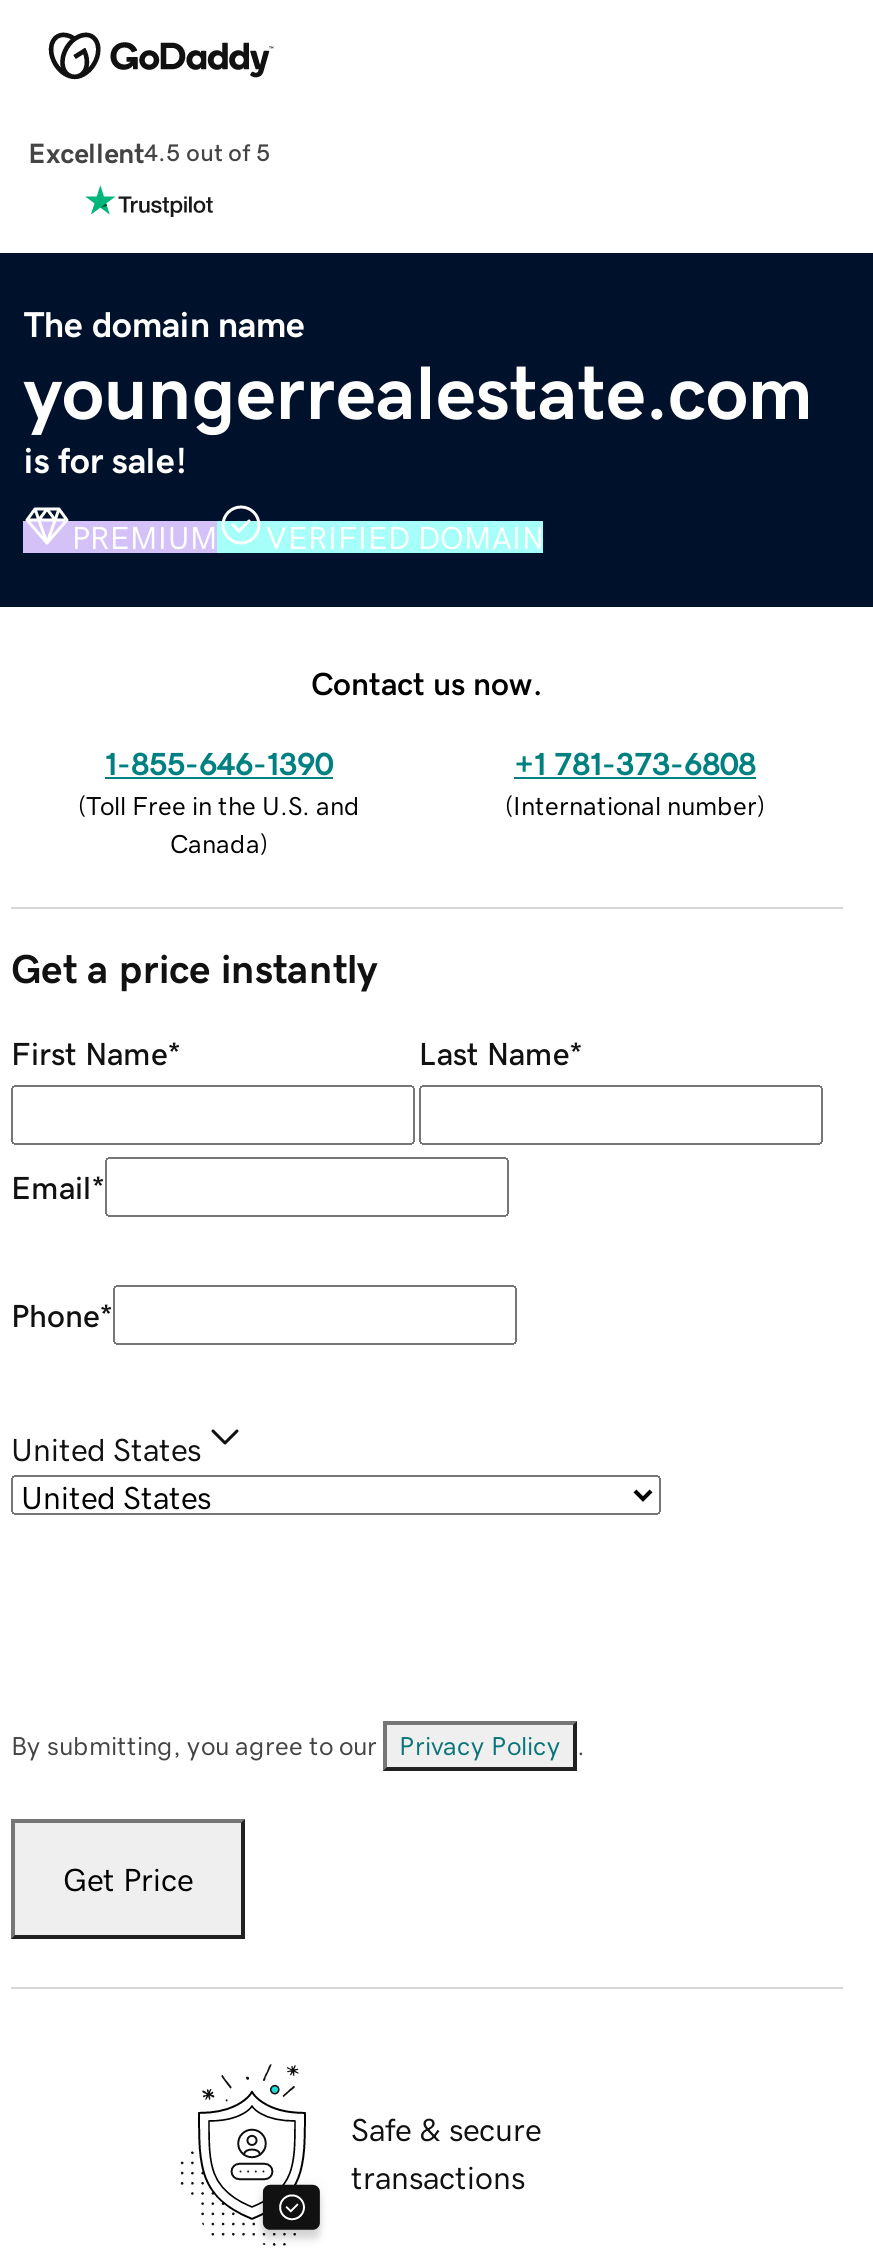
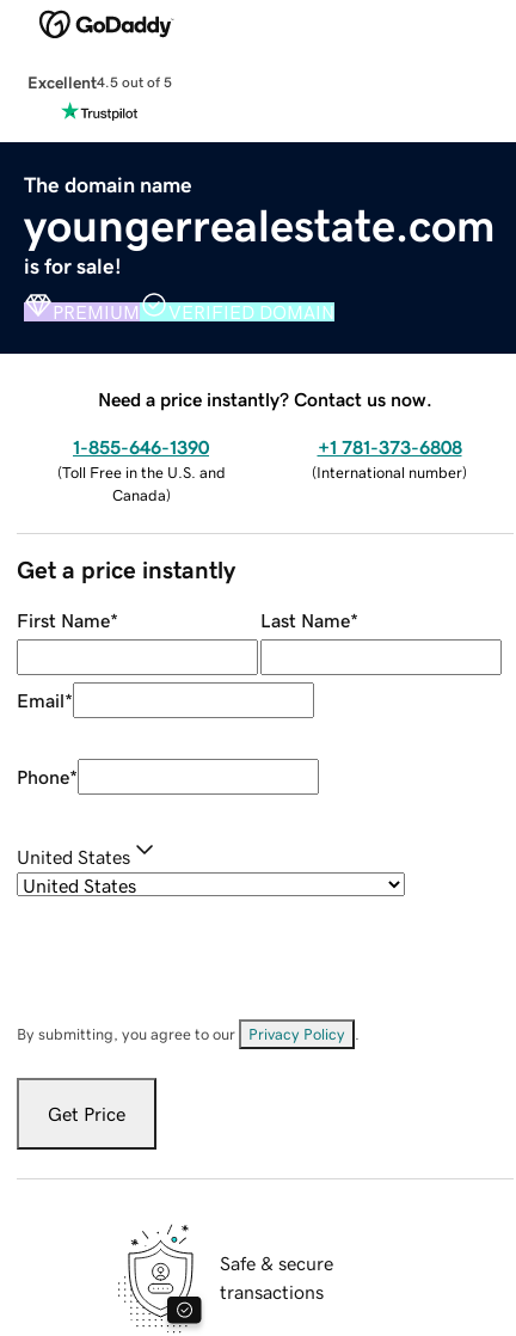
- Contact us now.
+ Need a price instantly? Contact us now.
